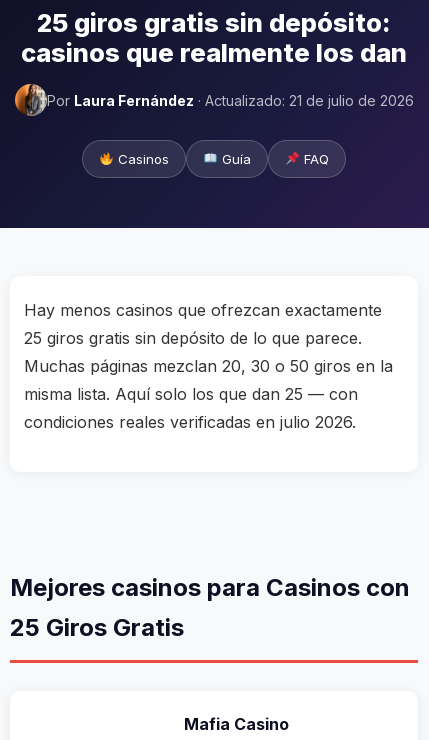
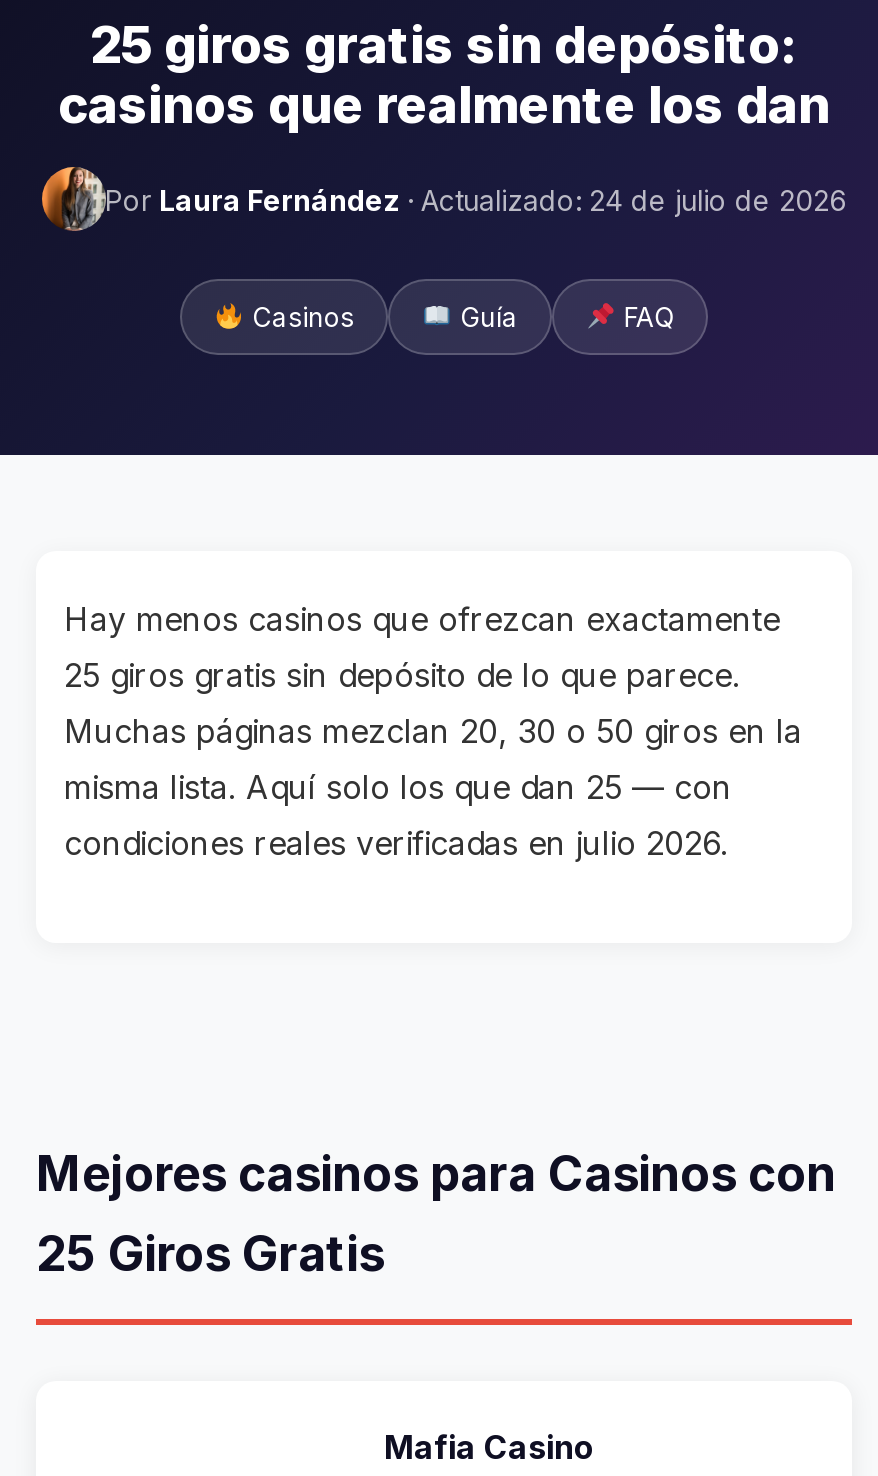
- Por Laura Fernández · Actualizado: 21 de julio de 2026
+ Por Laura Fernández · Actualizado: 24 de julio de 2026
